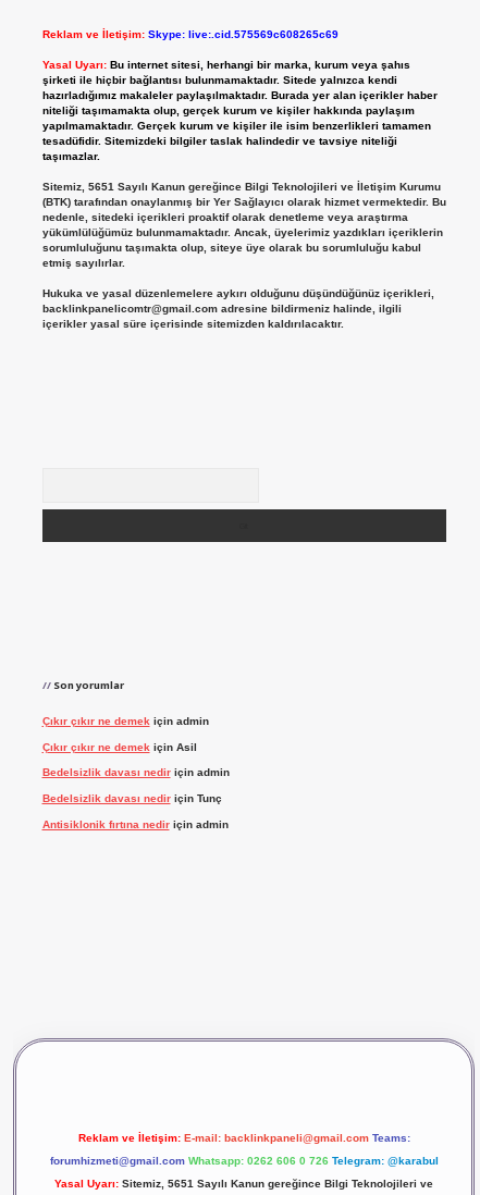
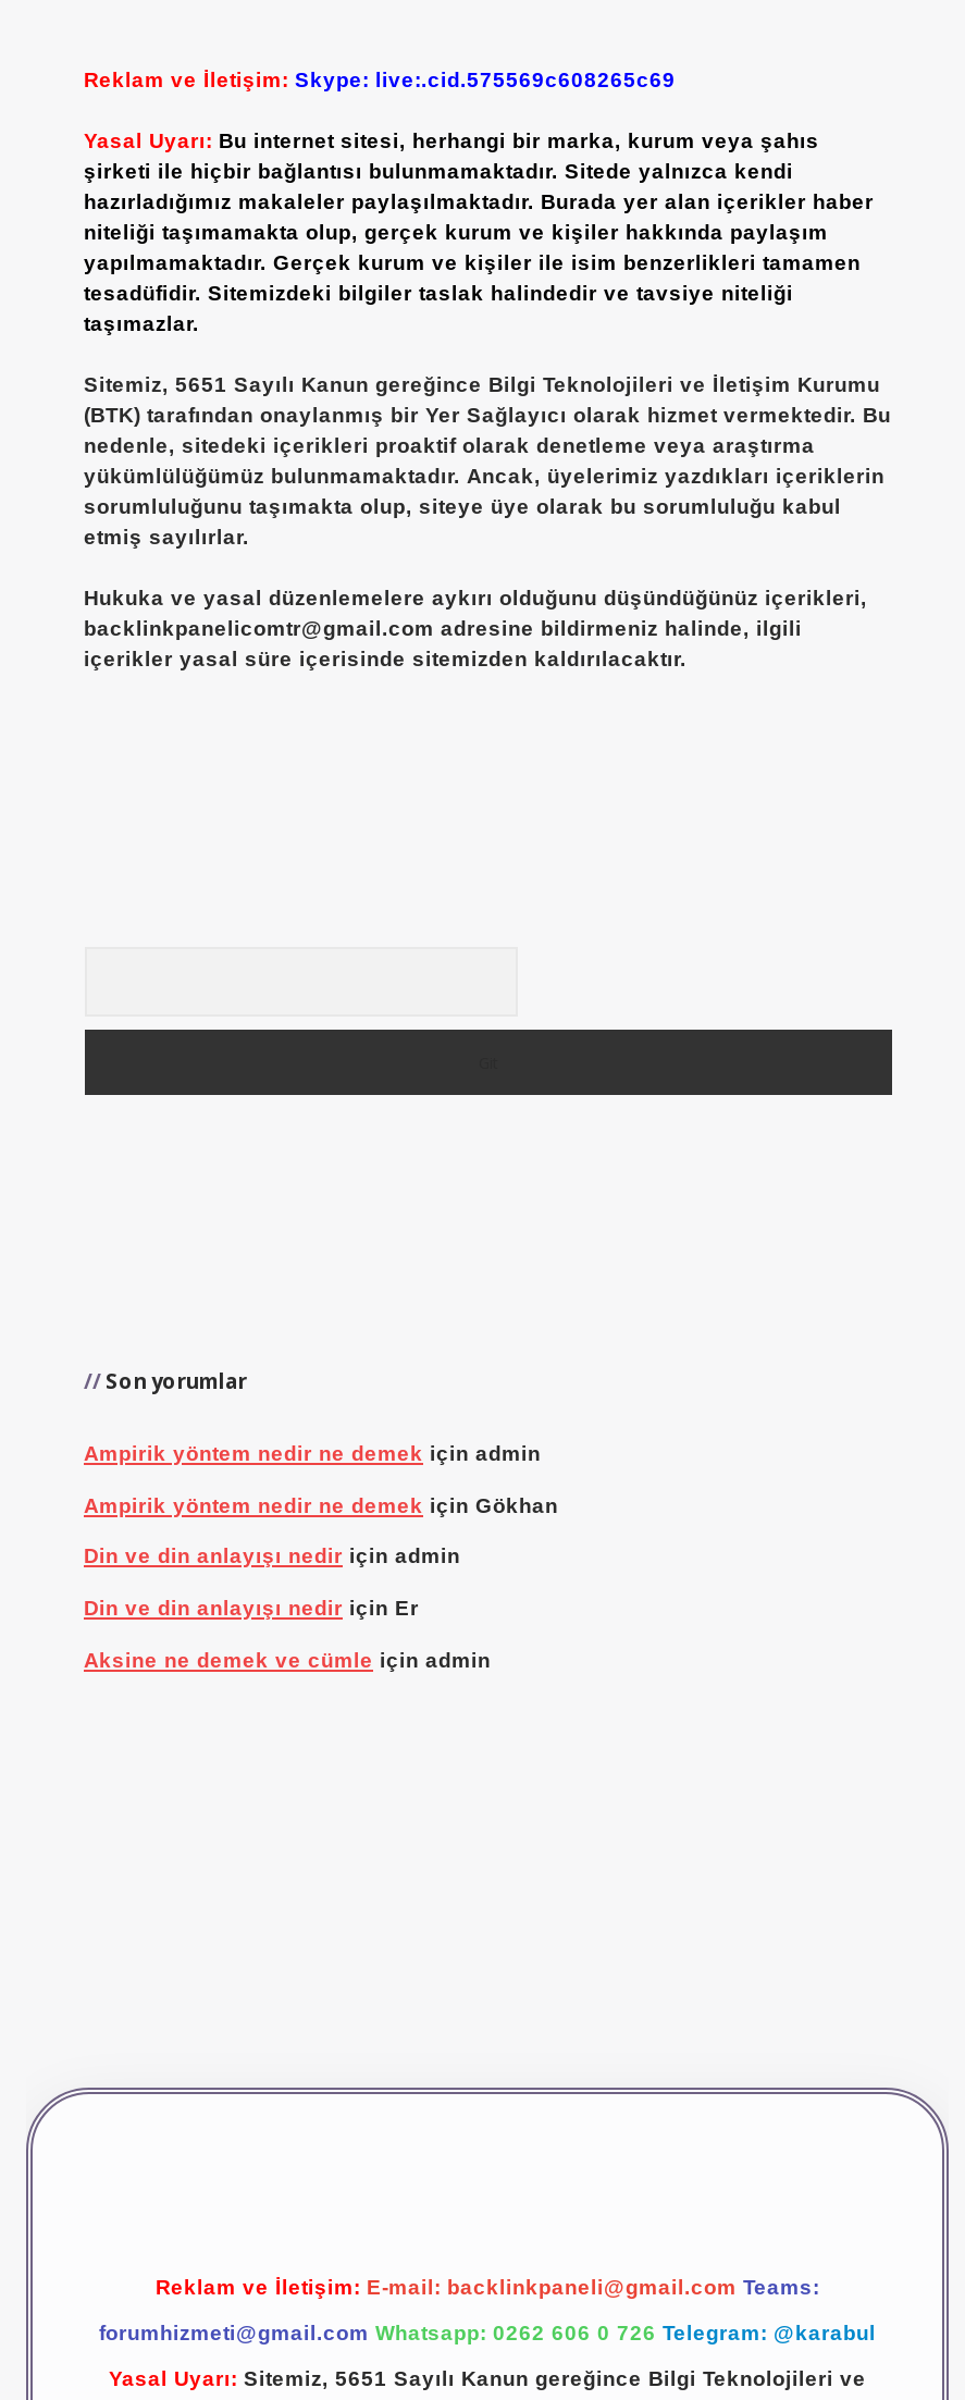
- Çıkır çıkır ne demek için admin
+ Ampirik yöntem nedir ne demek için admin

- Çıkır çıkır ne demek için Asil
+ Ampirik yöntem nedir ne demek için Gökhan

- Bedelsizlik davası nedir için admin
+ Din ve din anlayışı nedir için admin

- Bedelsizlik davası nedir için Tunç
+ Din ve din anlayışı nedir için Er

- Antisiklonik fırtına nedir için admin
+ Aksine ne demek ve cümle için admin
